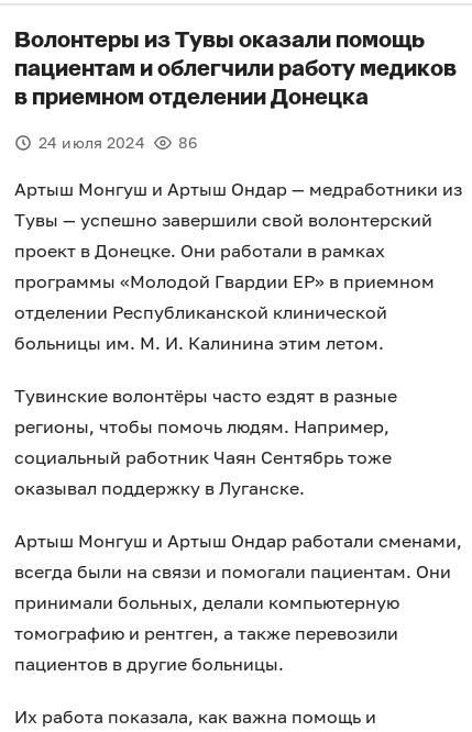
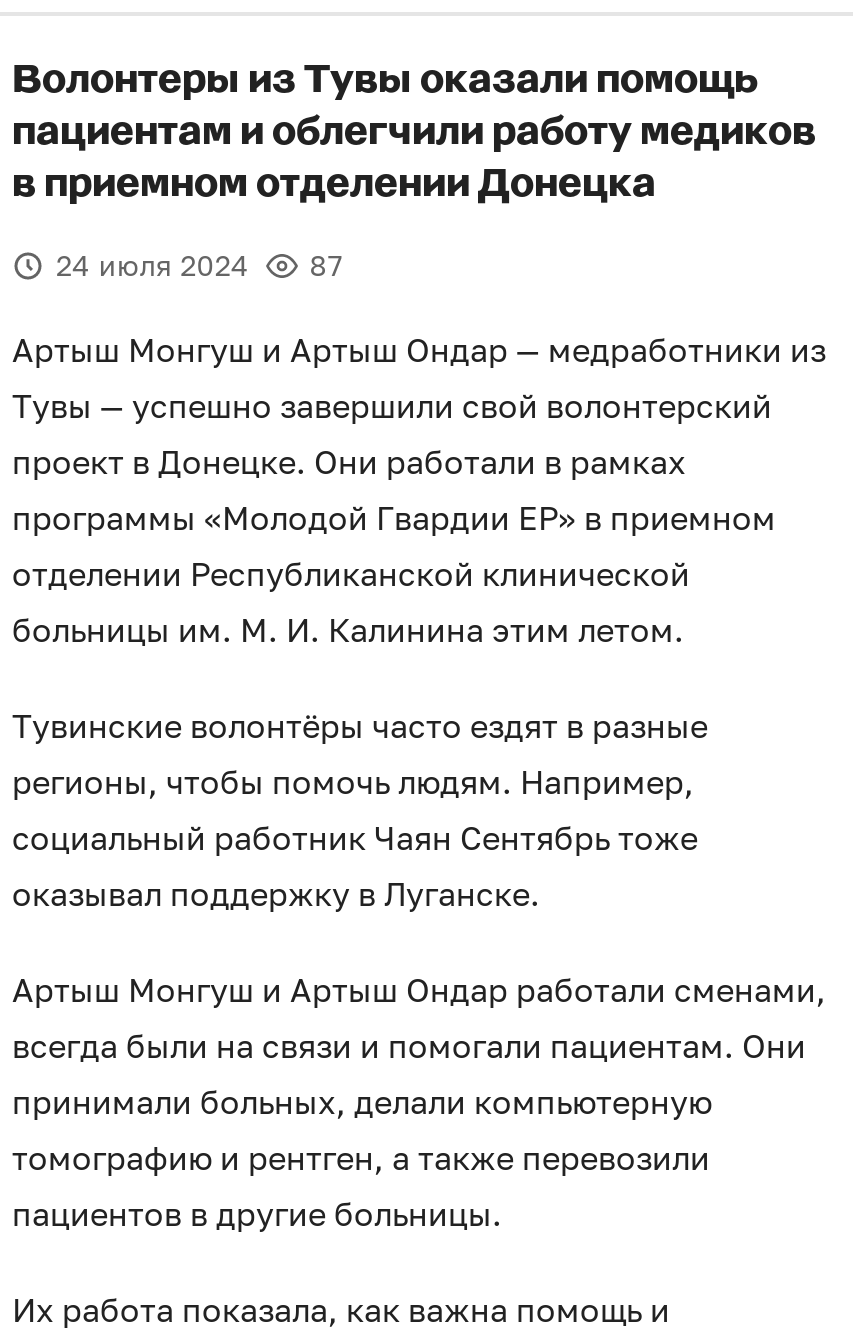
- 24 июля 2024 86
+ 24 июля 2024 87
